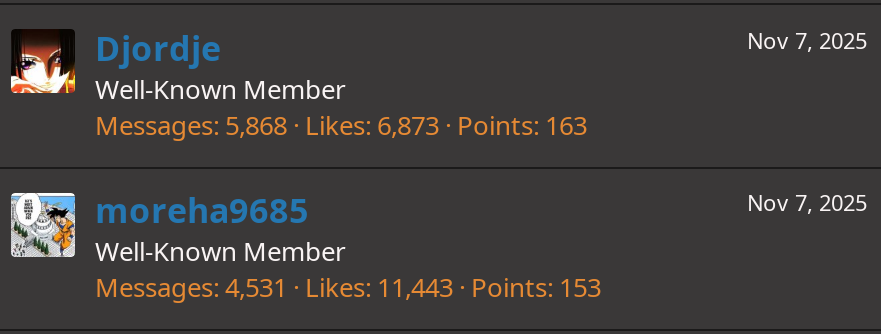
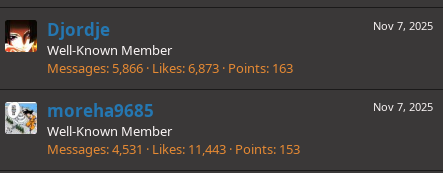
- Messages 5,868 Likes 6,873 Points 163
+ Messages 5,866 Likes 6,873 Points 163
